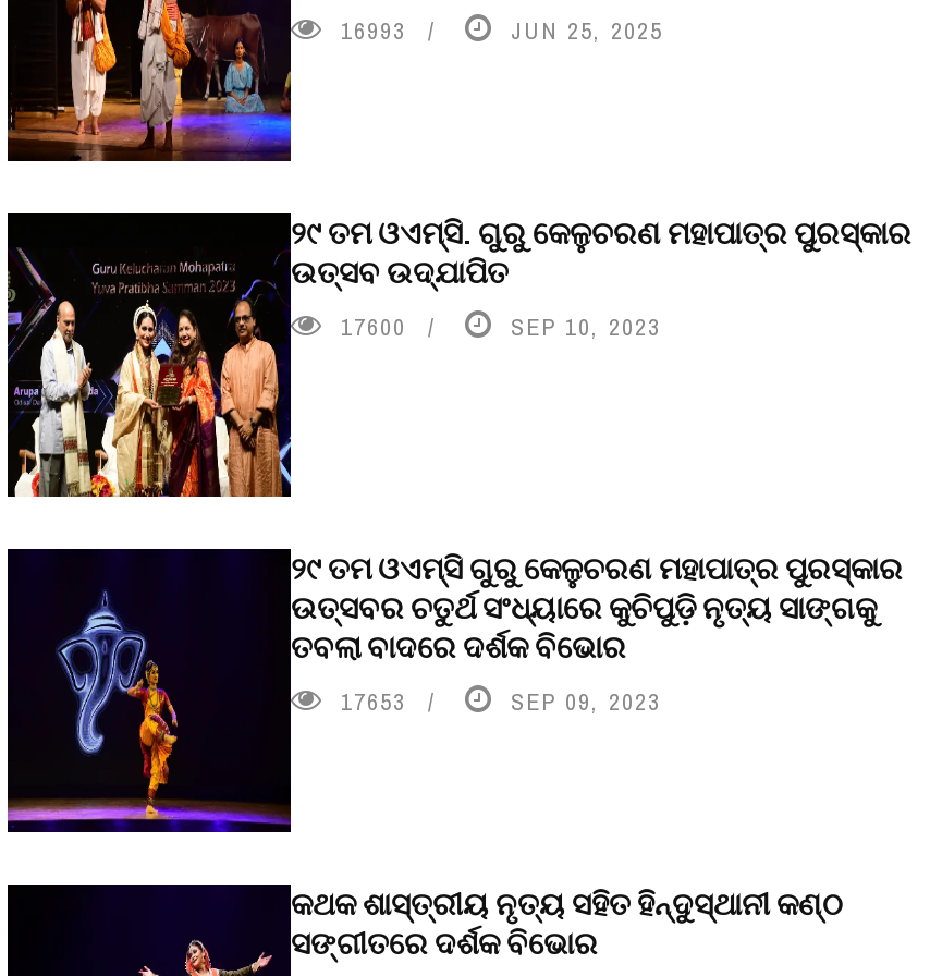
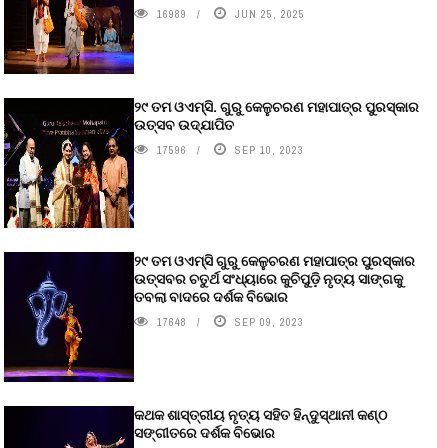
- 16993
+ 16989

- 17600
+ 17596

- 17653
+ 17648
